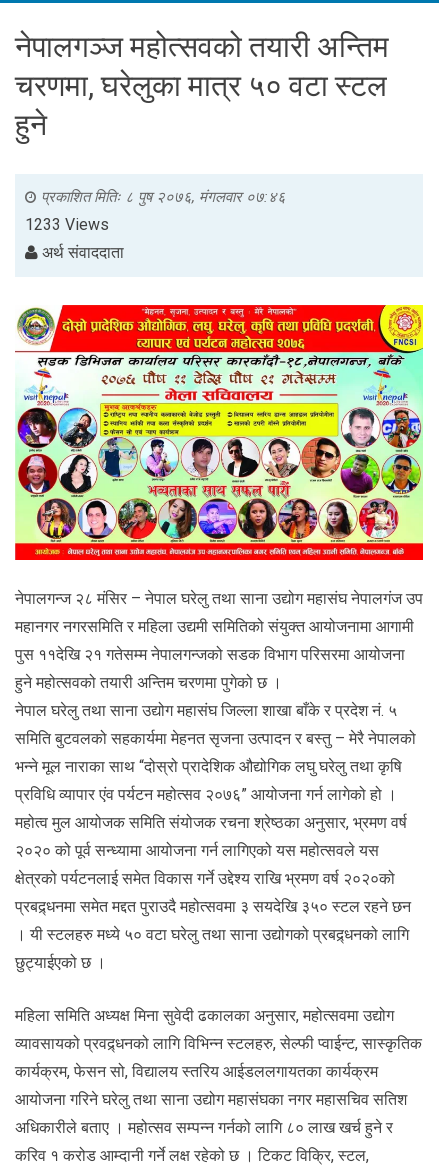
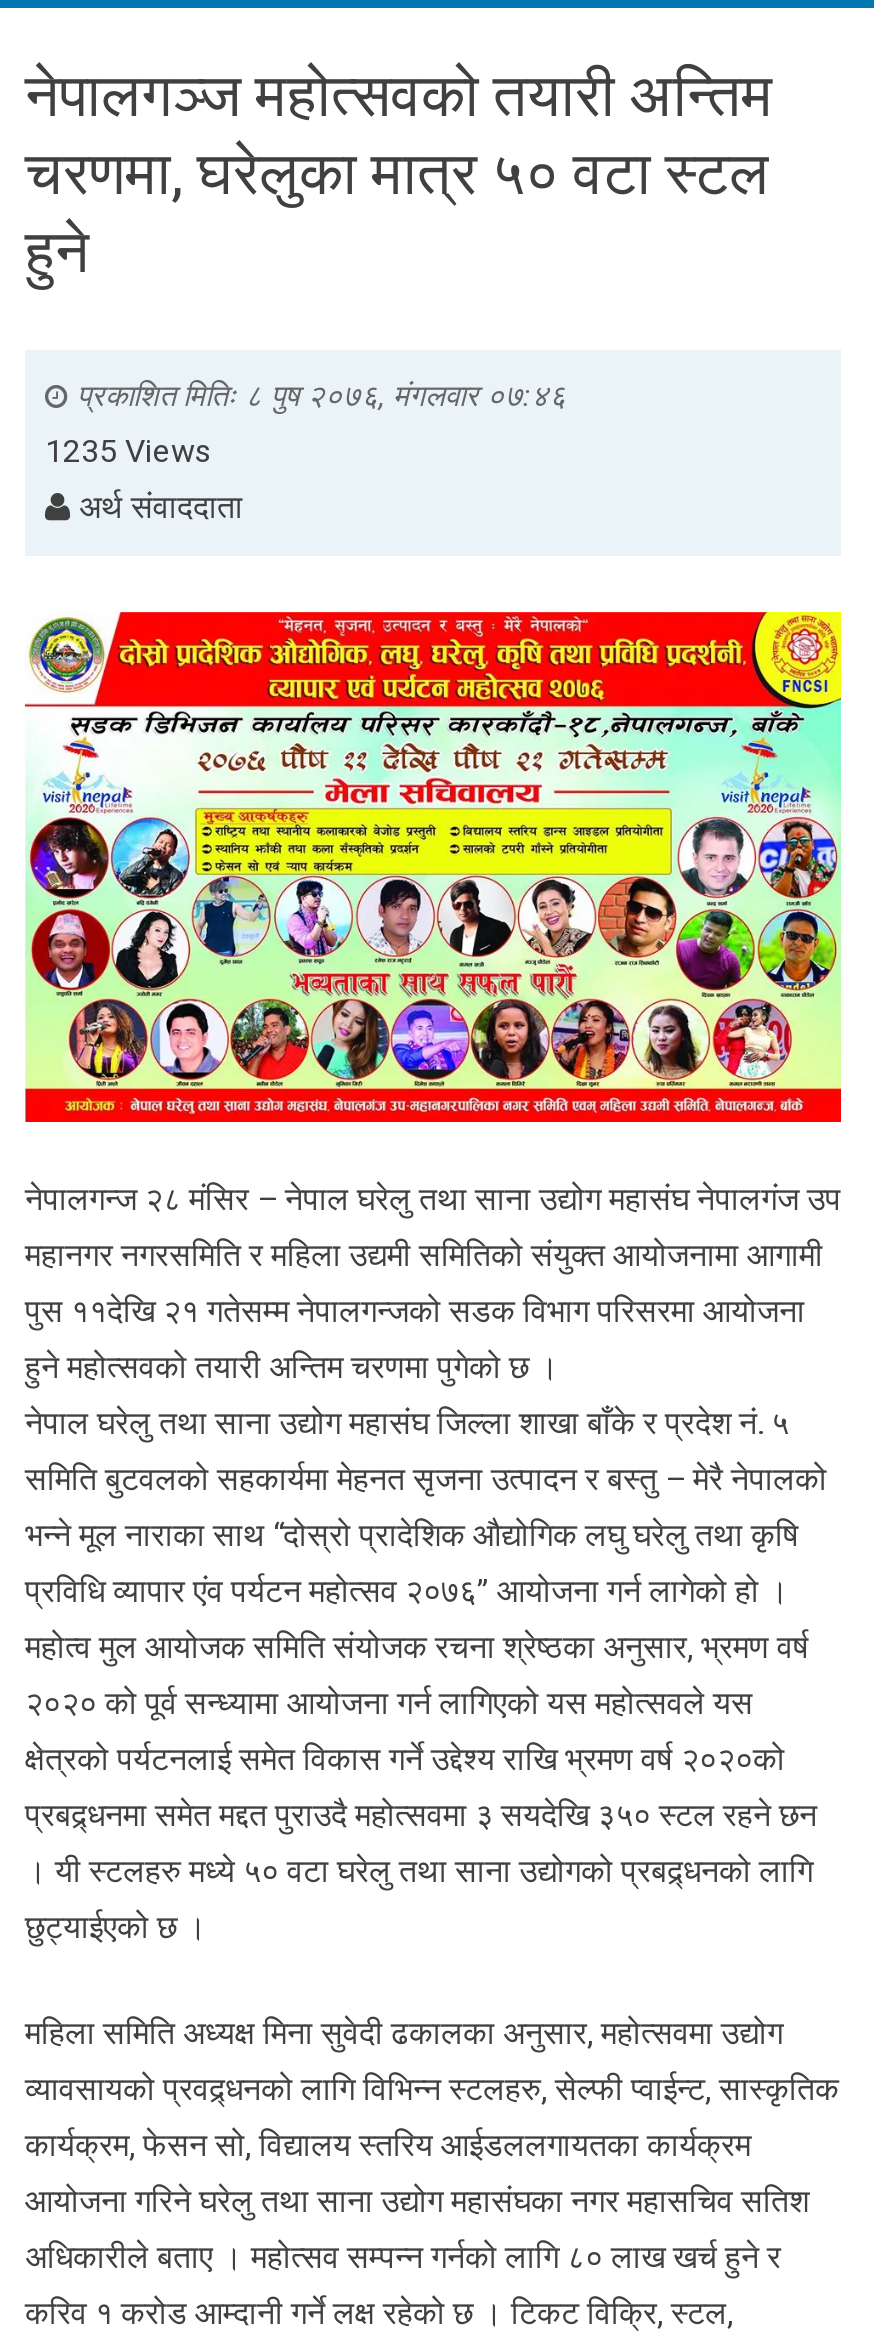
- 1233 Views
+ 1235 Views
